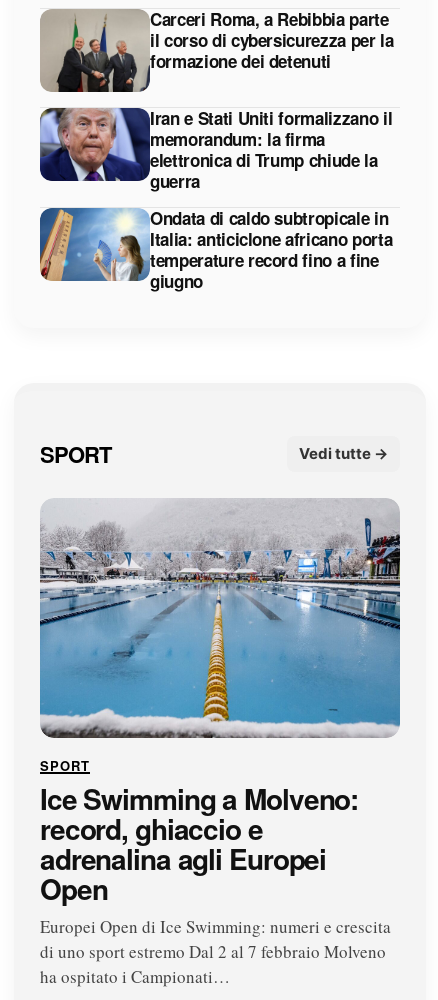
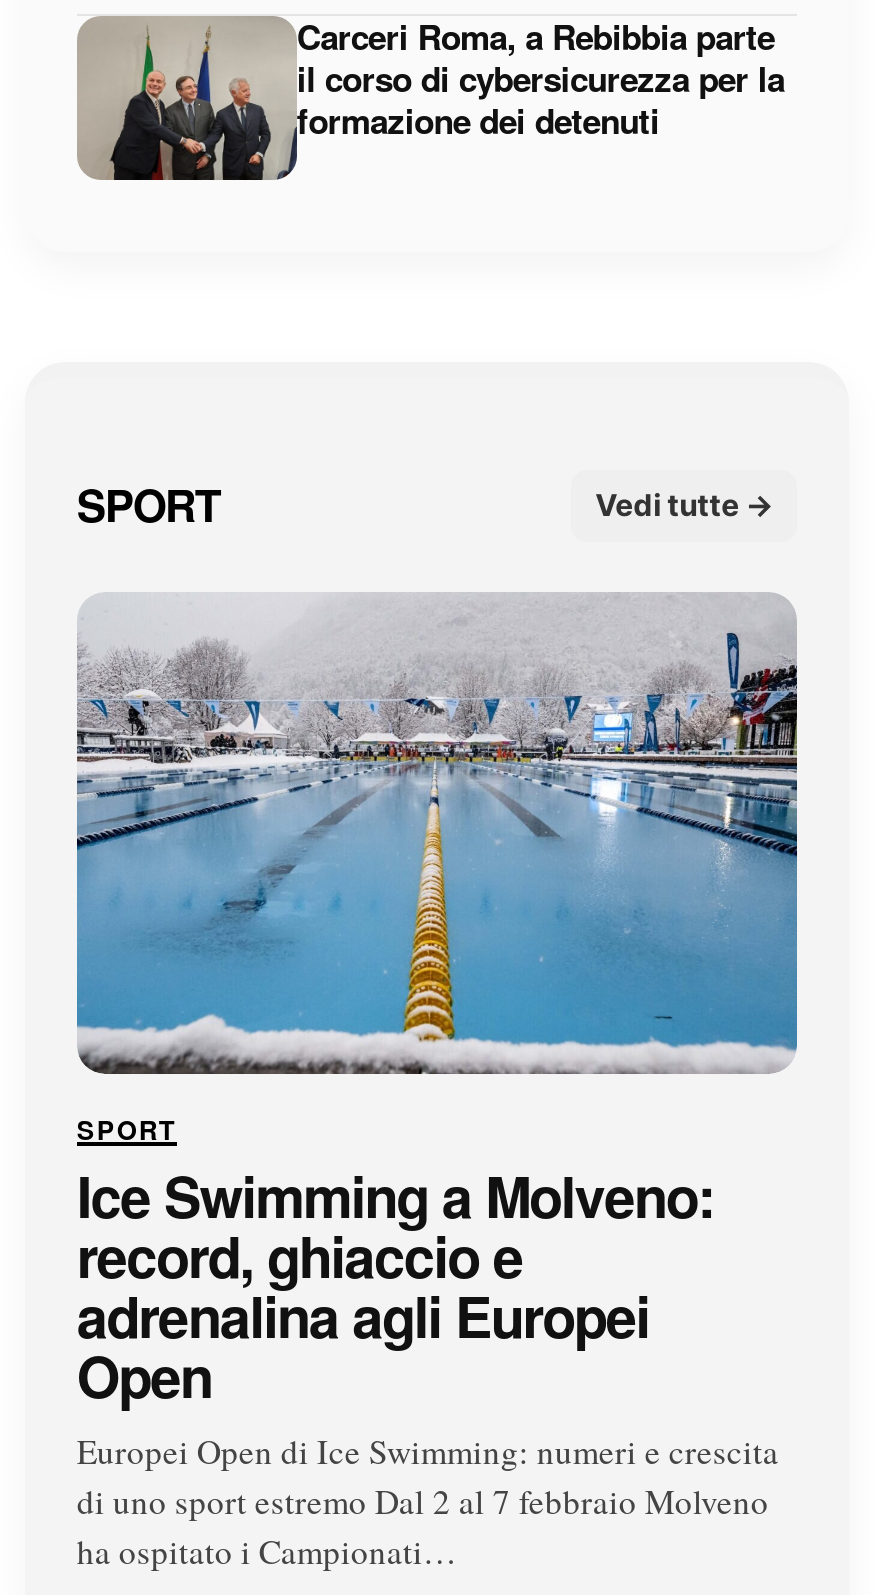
- [image]
- Iran e Stati Uniti formalizzano il
- memorandum: la firma
- elettronica di Trump chiude la
- guerra
- Ondata di caldo subtropicale in
- Italia: anticiclone africano porta
- temperature record fino a fine
- giugno

- [image]
